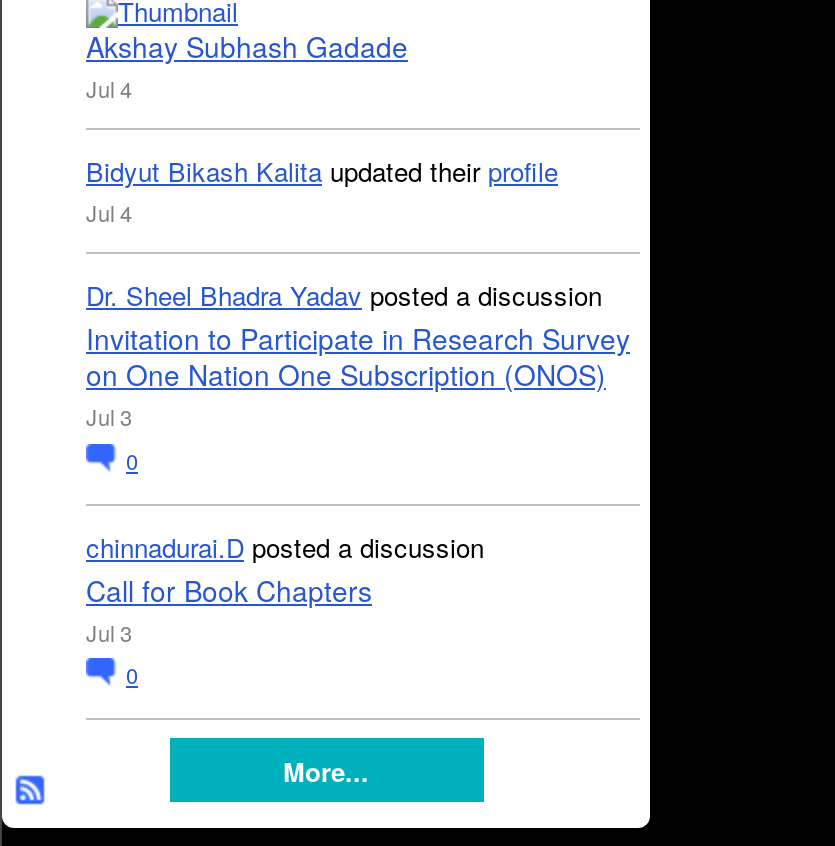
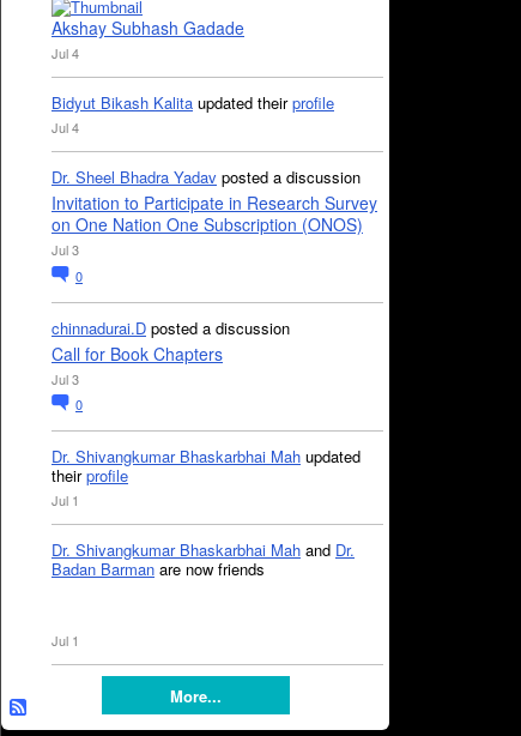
+ Dr. Shivangkumar Bhaskarbhai Mah updated
+ theirprofile
+ Jul 1
+ Dr. Shivangkumar Bhaskarbhai Mah and Dr.
+ Badan Barmanare now friends
+ Jul 1
